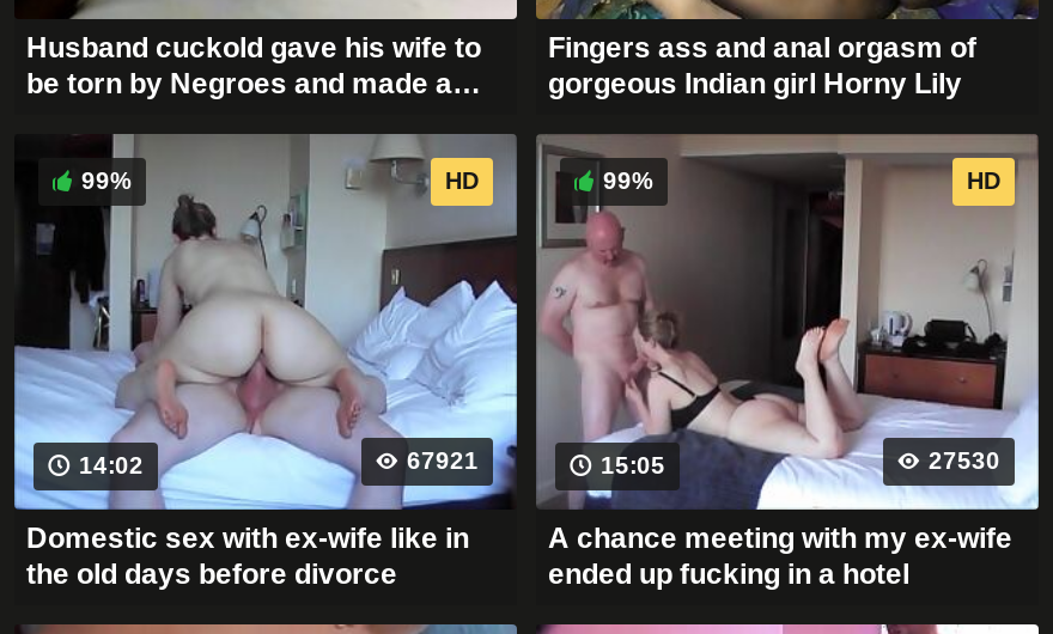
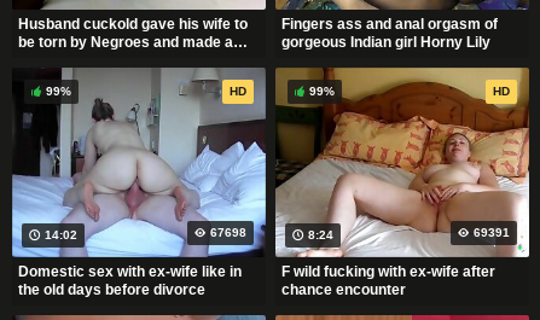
- [image]
- 15:05
+ [image]
+ 8:24

- 67921
+ 67698

- 27530
+ 69391

- A chance meeting with my ex-wife
- ended up fucking in a hotel
+ F wild fucking with ex-wife after
+ chance encounter
